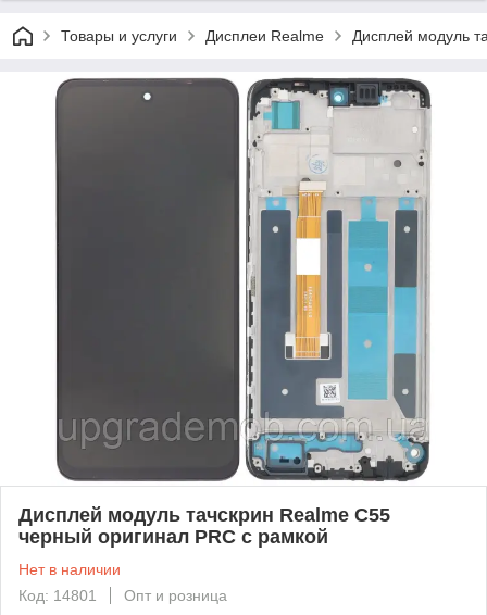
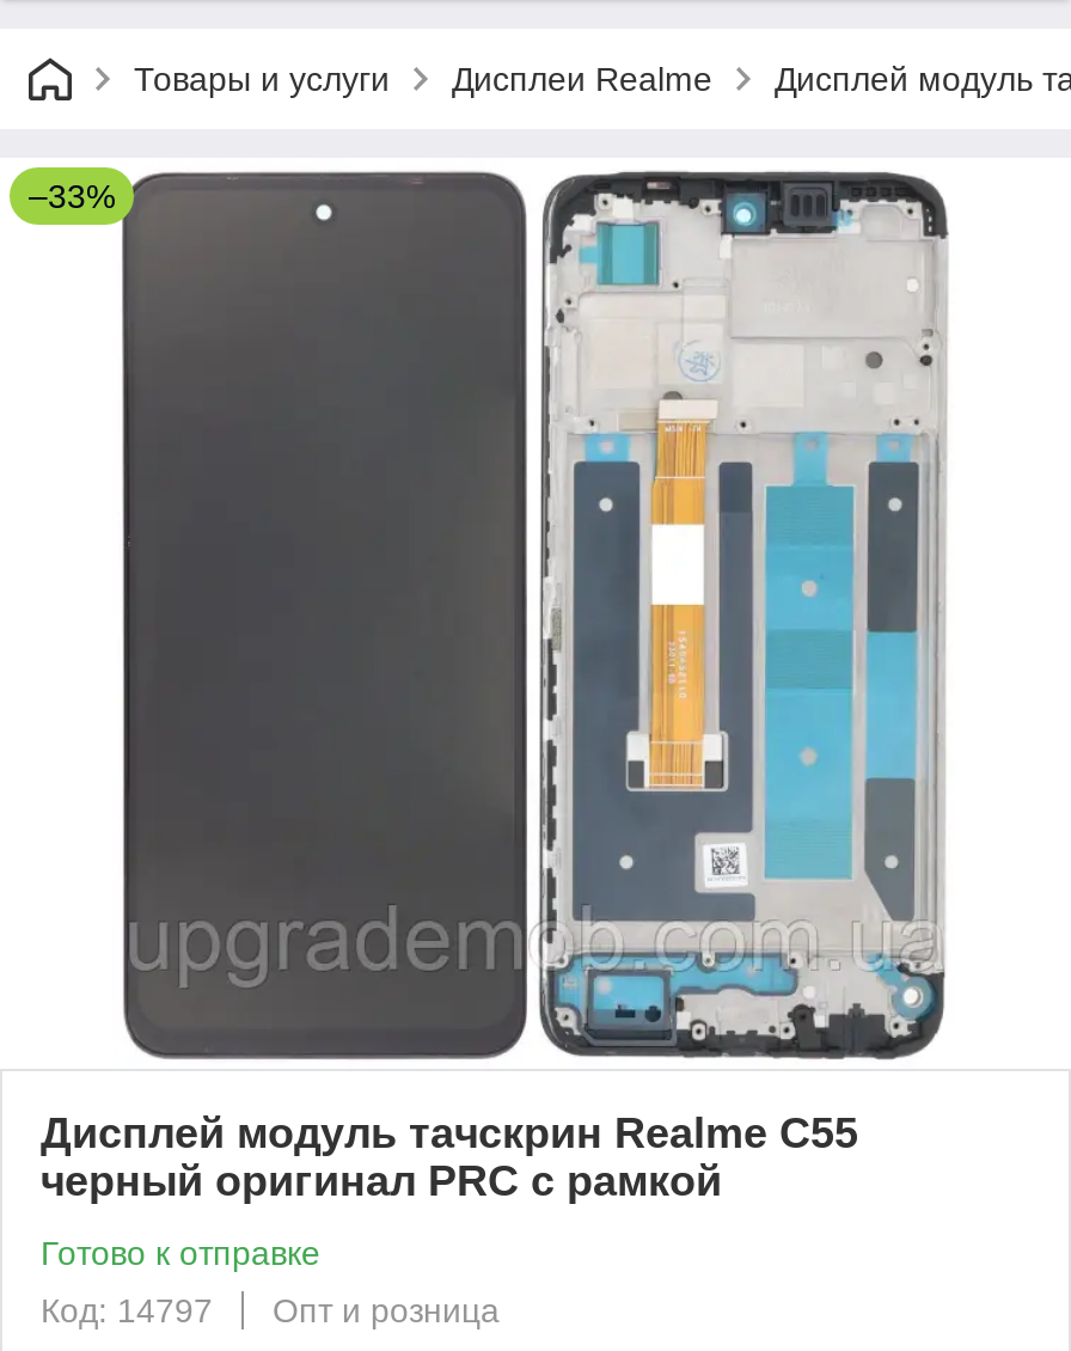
+ –33%

- Нет в наличии
+ Готово к отправке

- Код: 14801 Опт и розница
+ Код: 14797 Опт и розница
